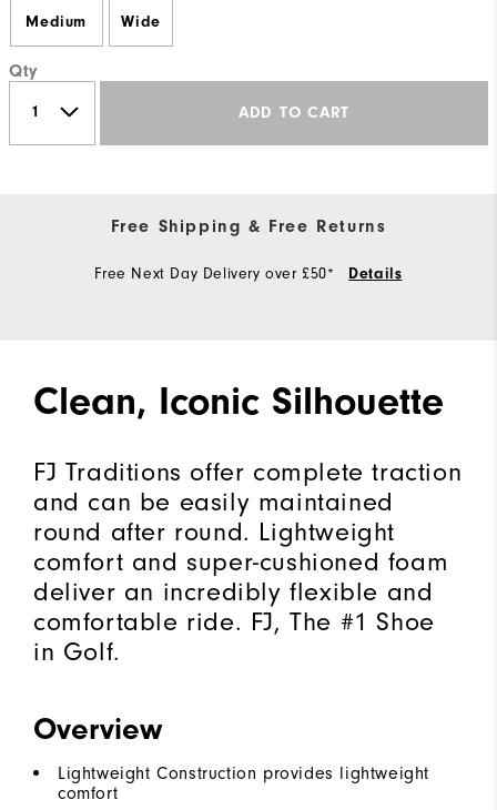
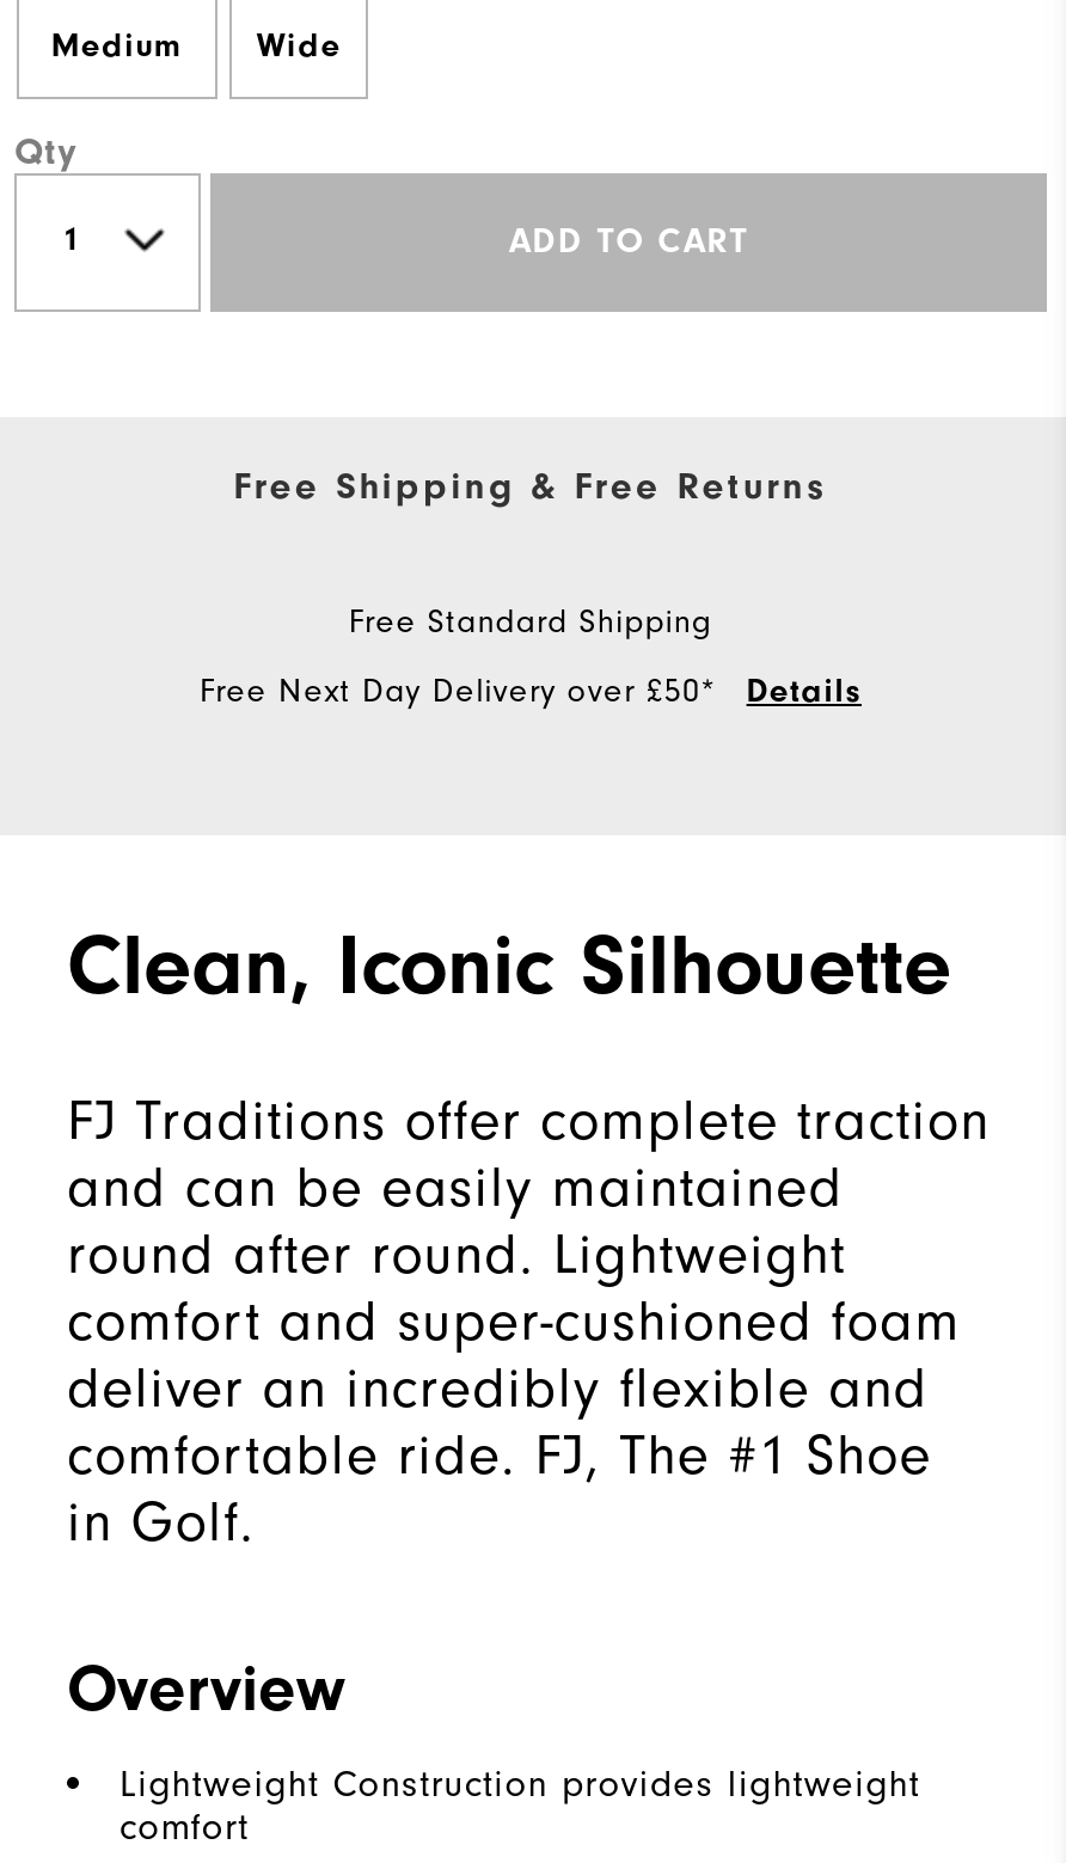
+ Free Standard Shipping
